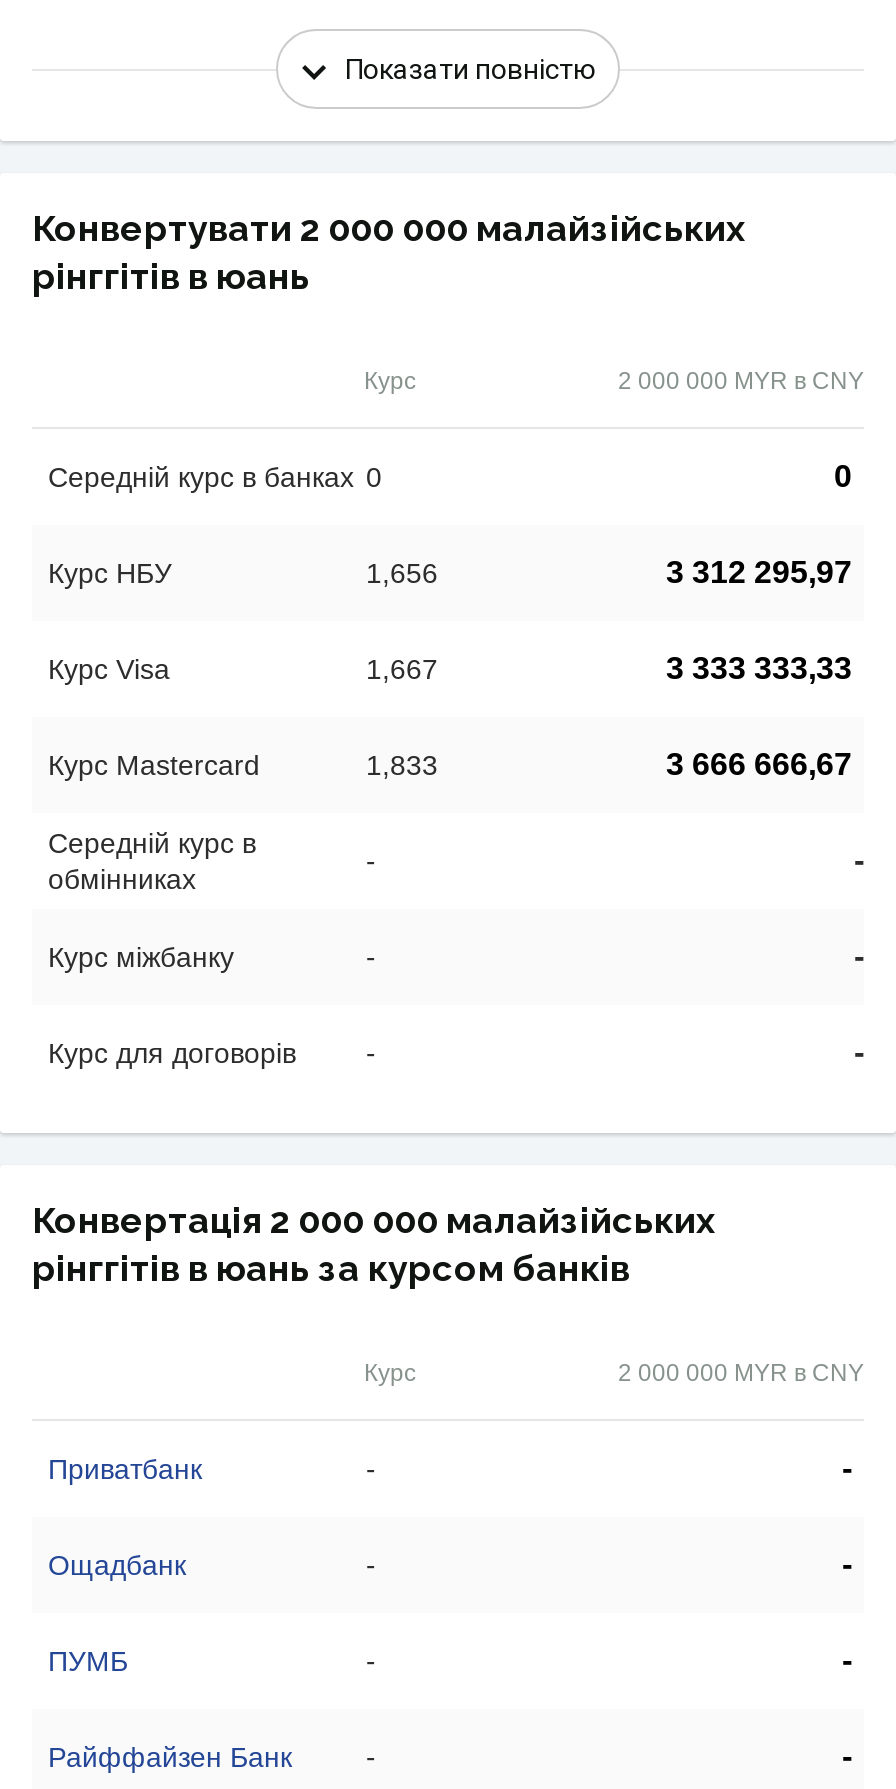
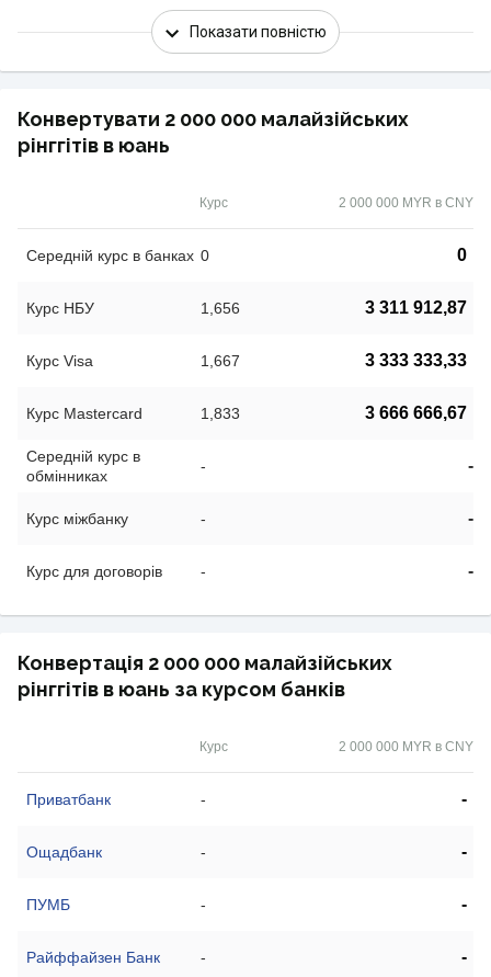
- 3 312 295,97
+ 3 311 912,87
